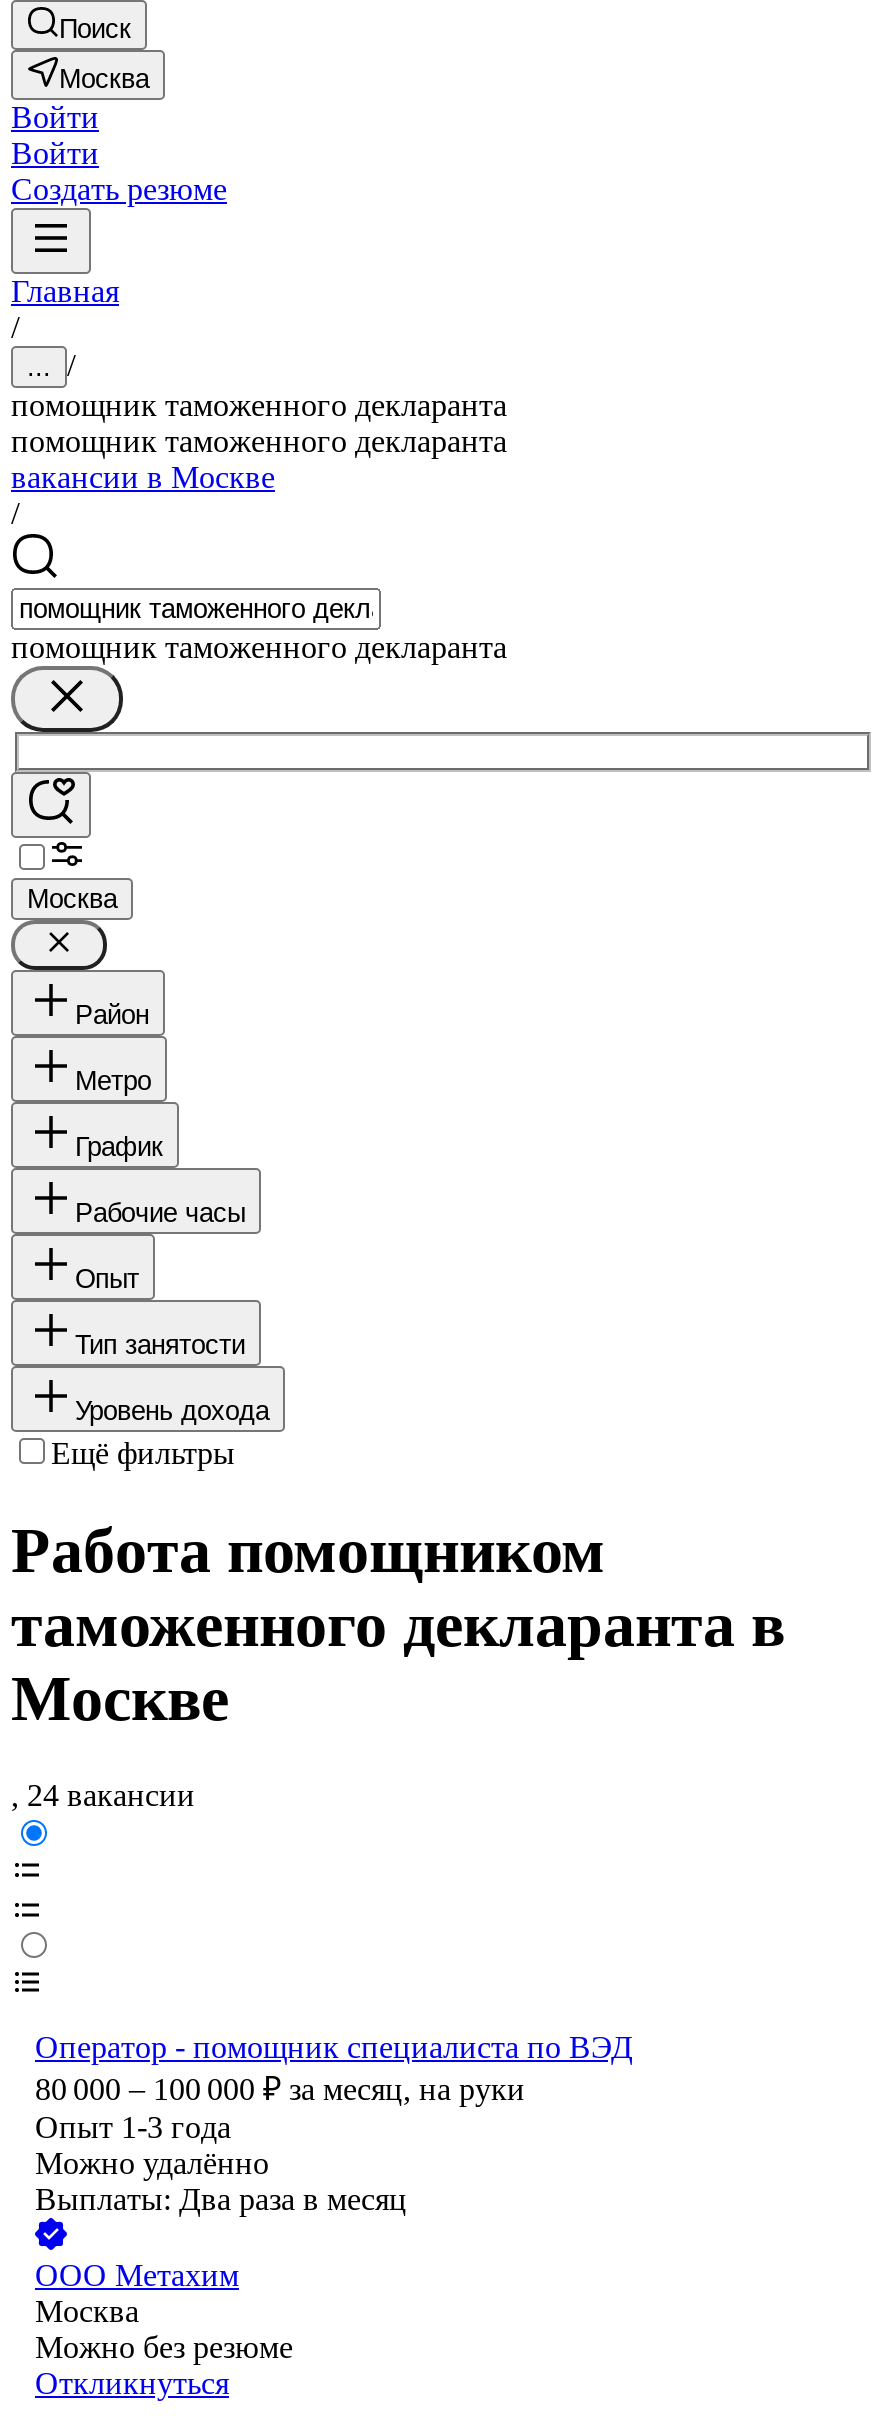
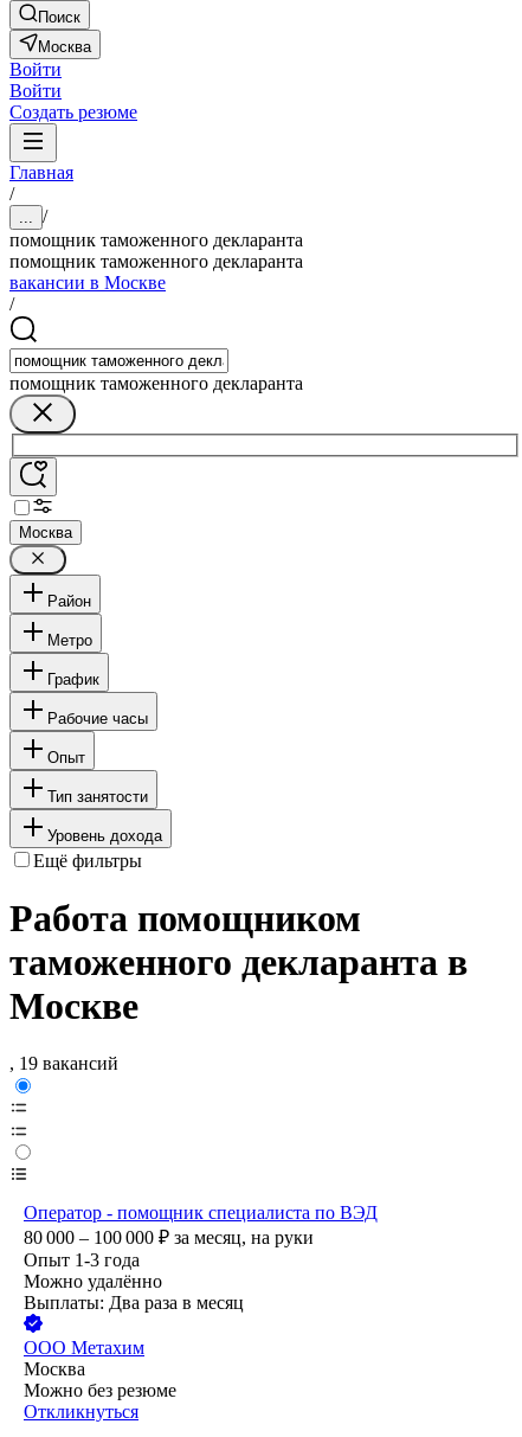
- , 24 вакансии
+ , 19 вакансий
